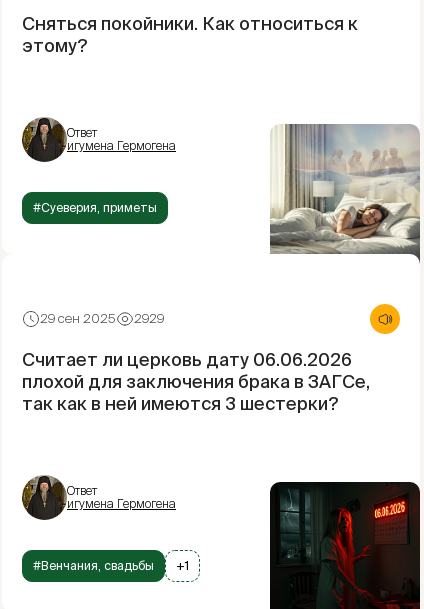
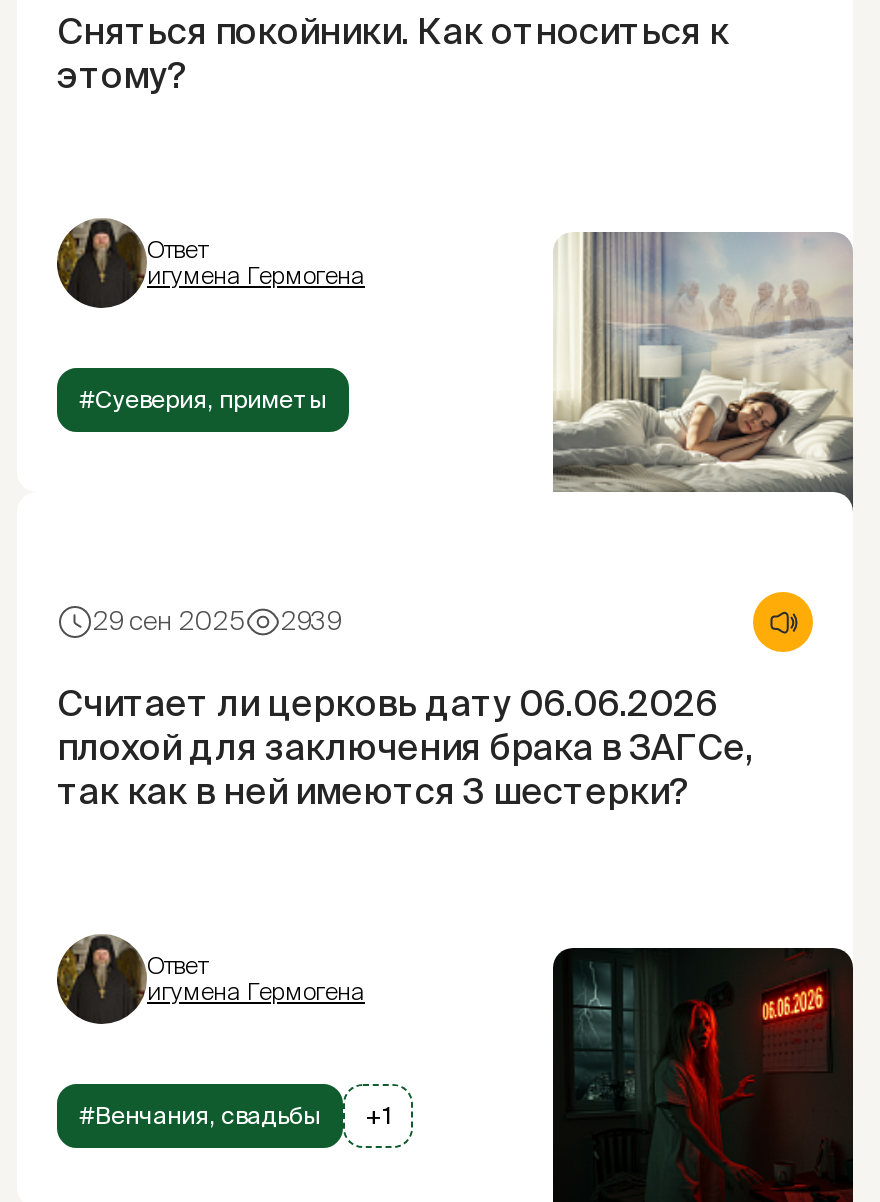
- 29 сен 2025 2929
+ 29 сен 2025 2939
